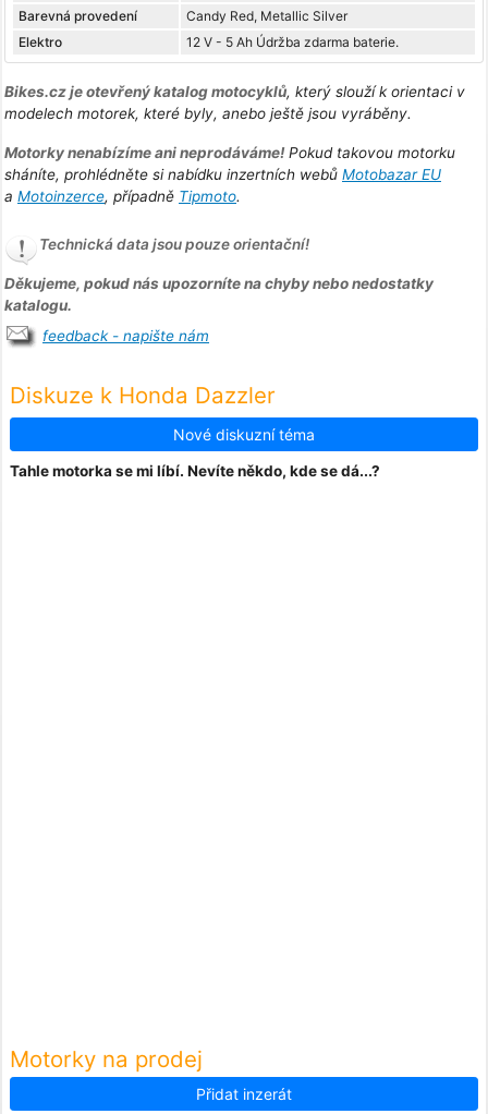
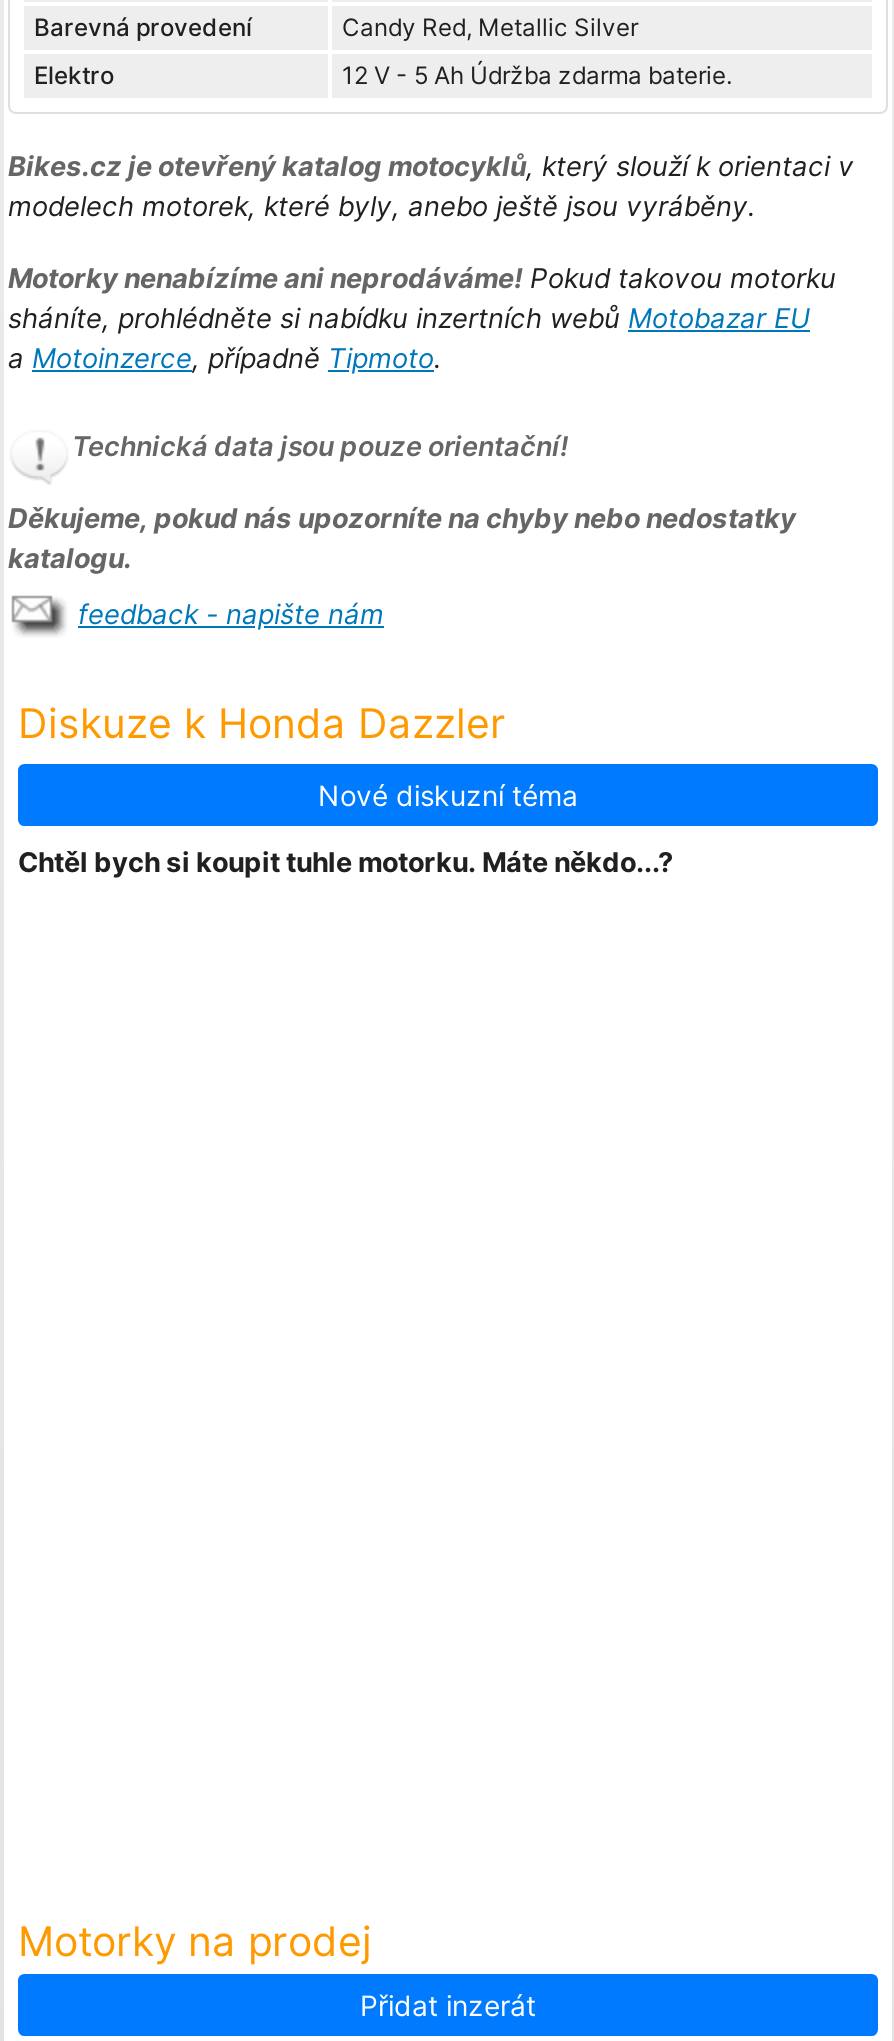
- Tahle motorka se mi líbí. Nevíte někdo, kde se dá...?
+ Chtěl bych si koupit tuhle motorku. Máte někdo...?
